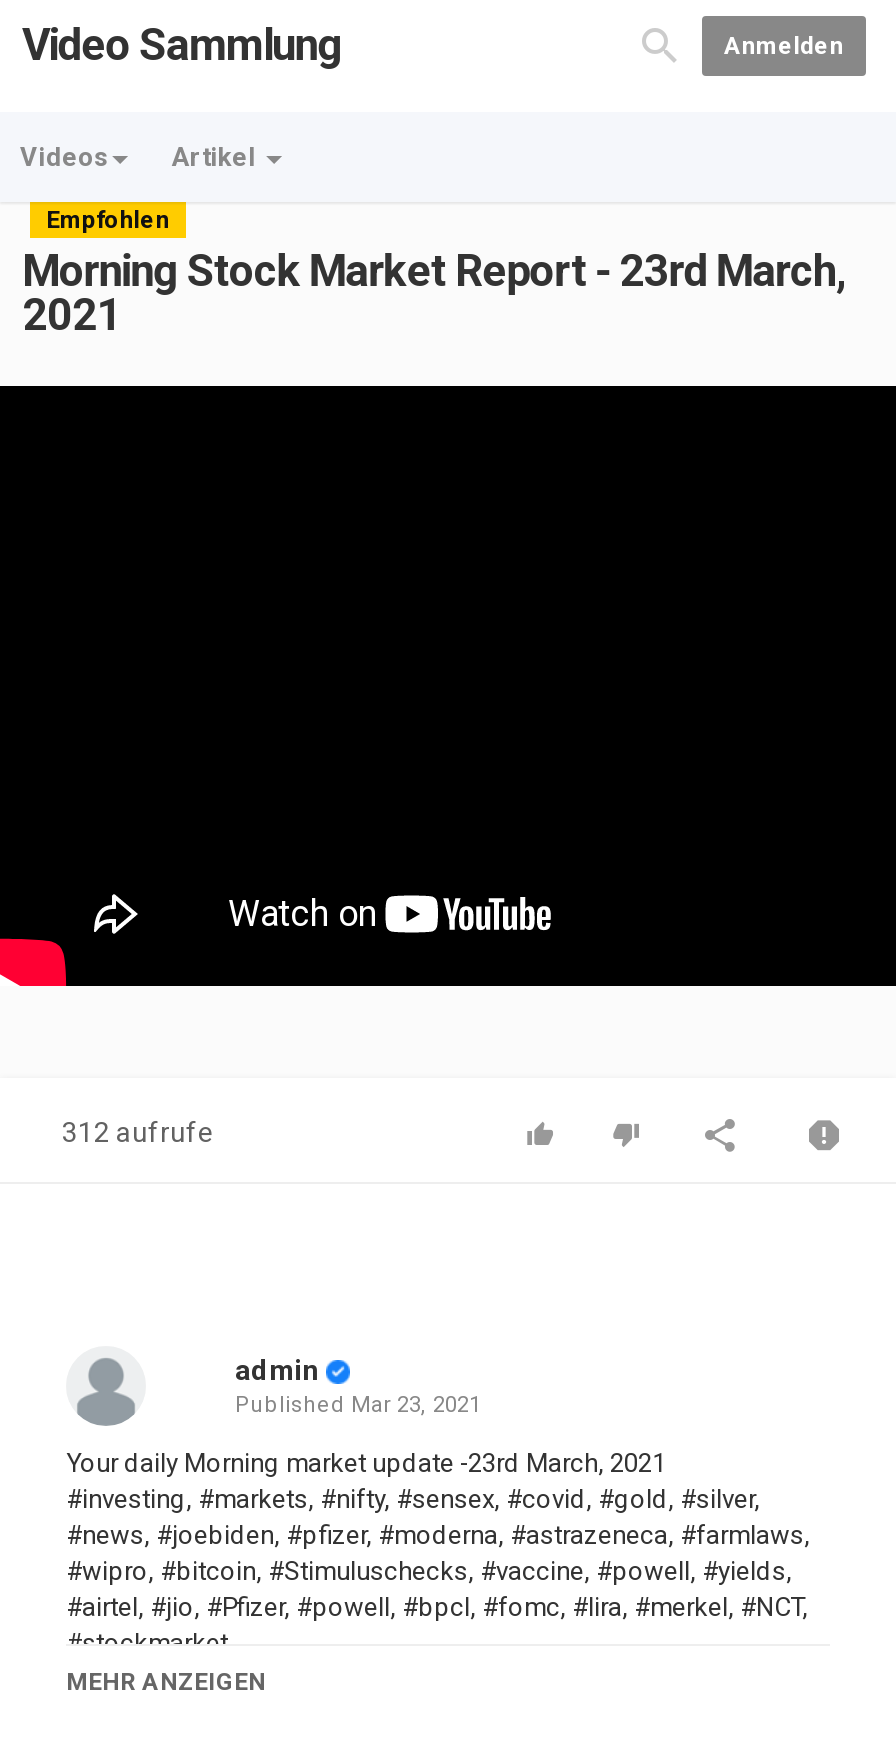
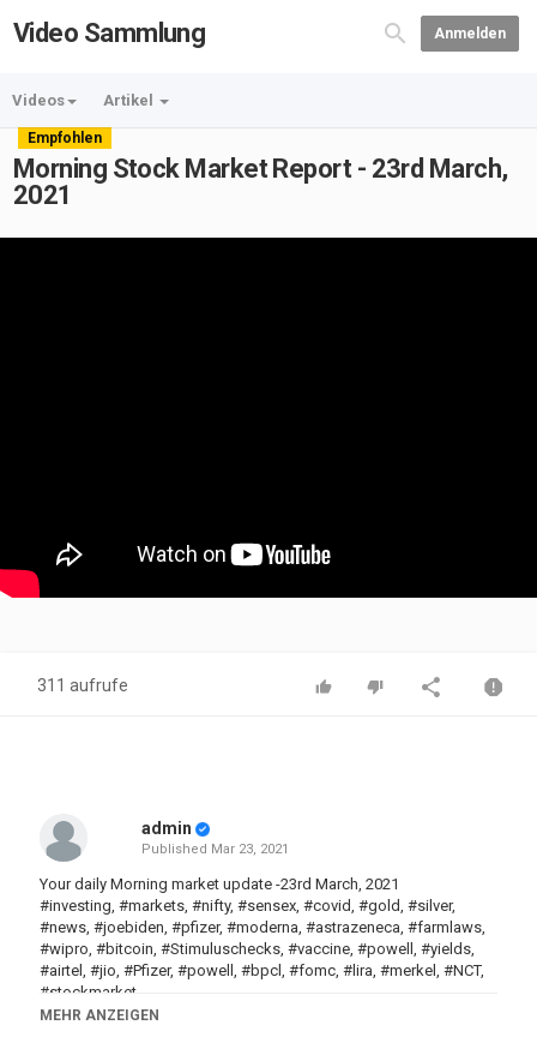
- 312 aufrufe
+ 311 aufrufe
